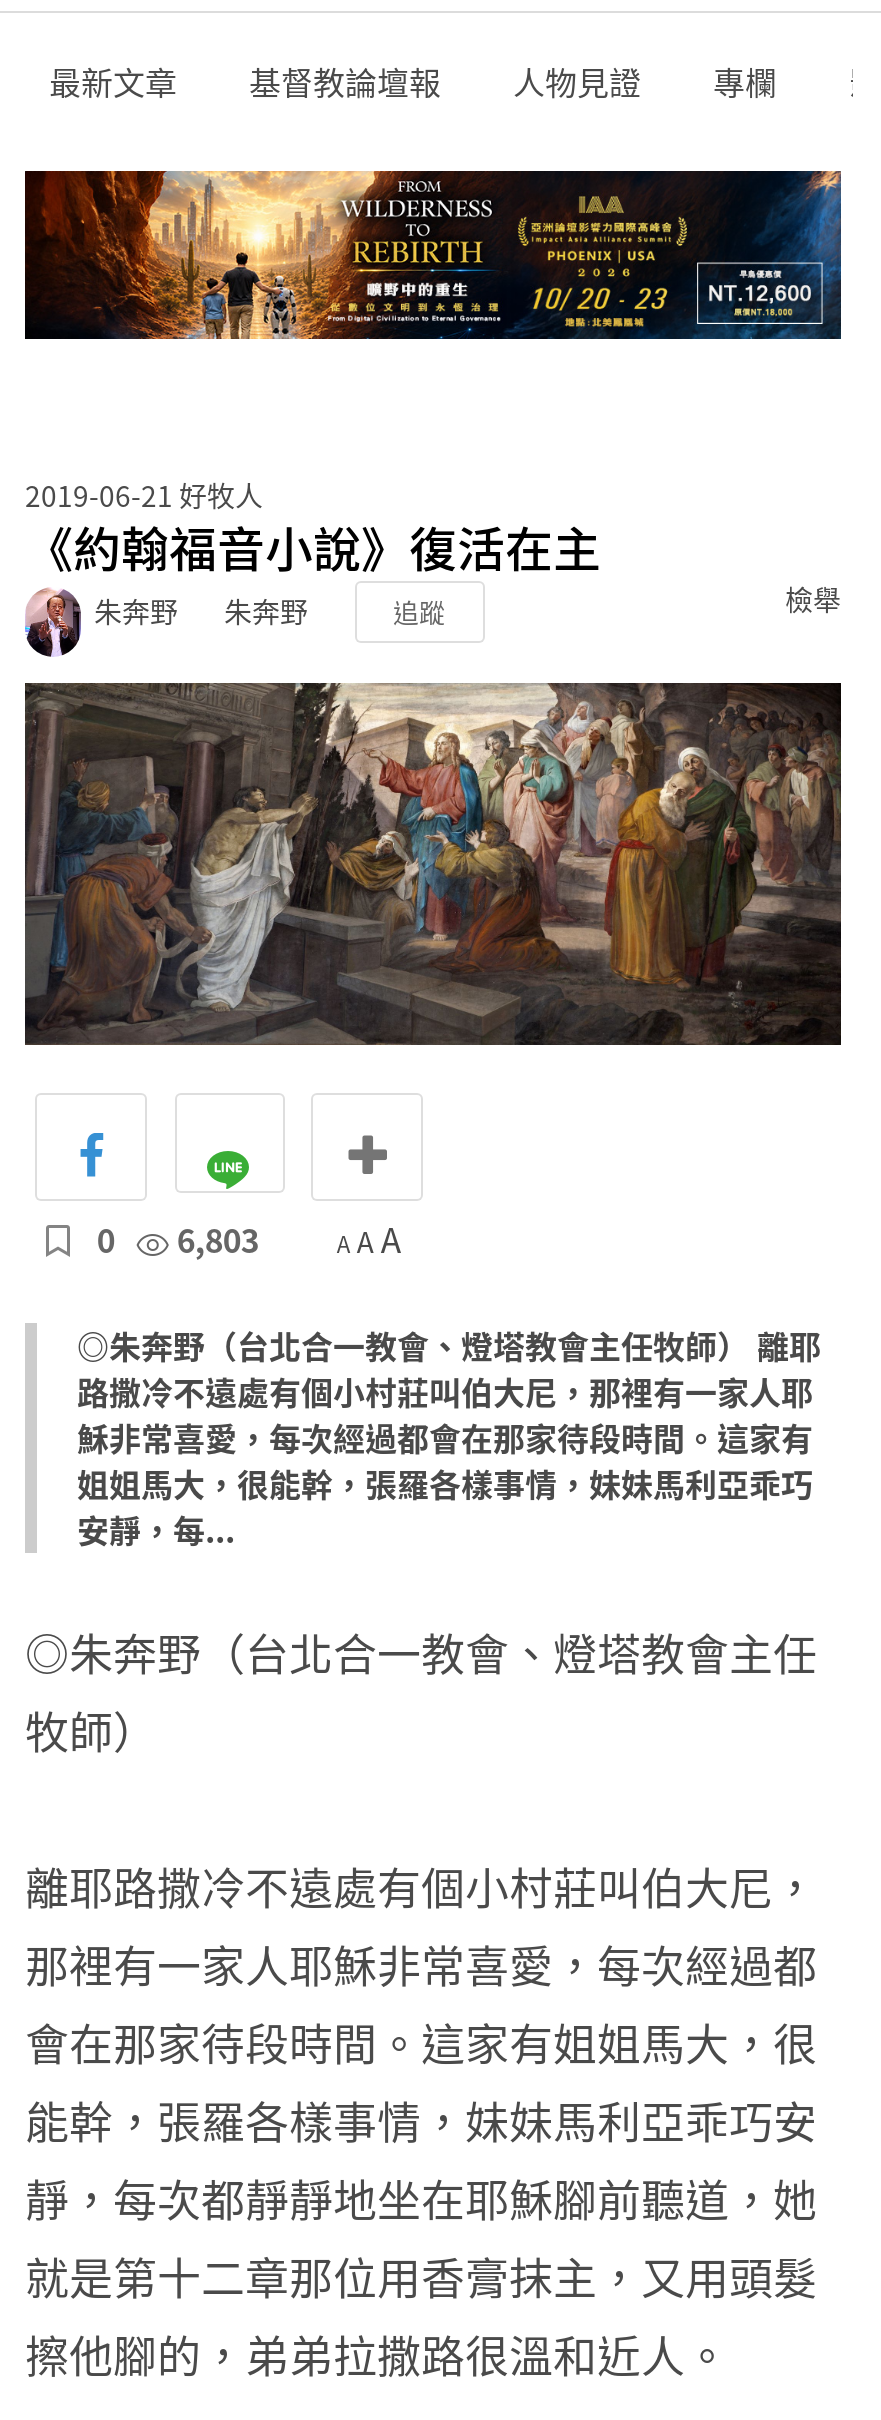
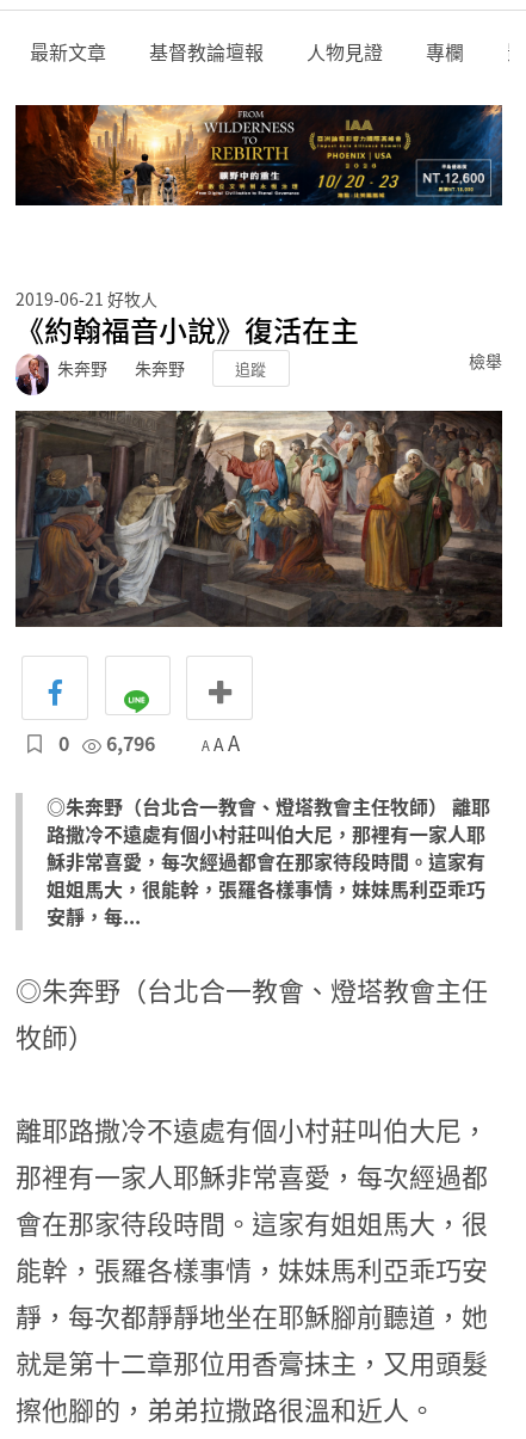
- 0 6,803 A A A
+ 0 6,796 A A A
